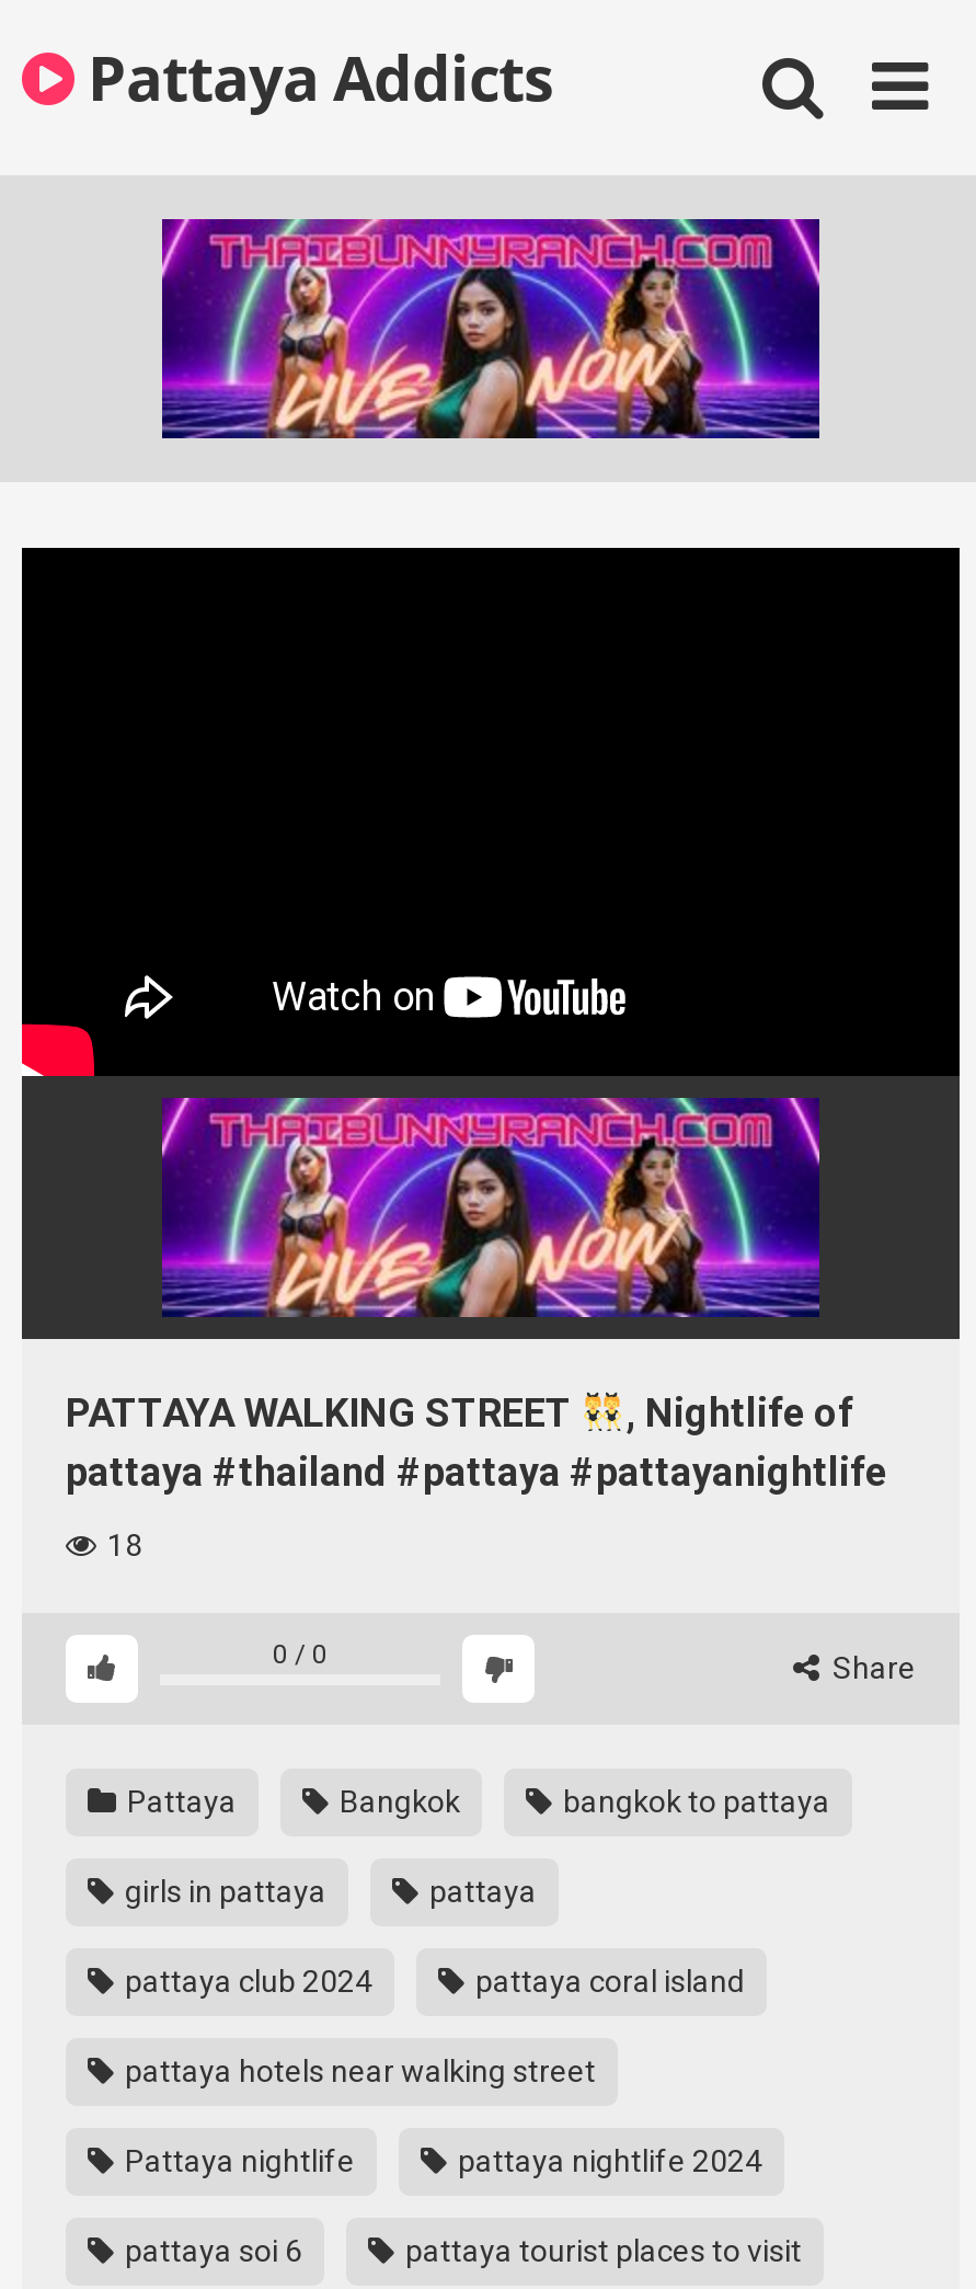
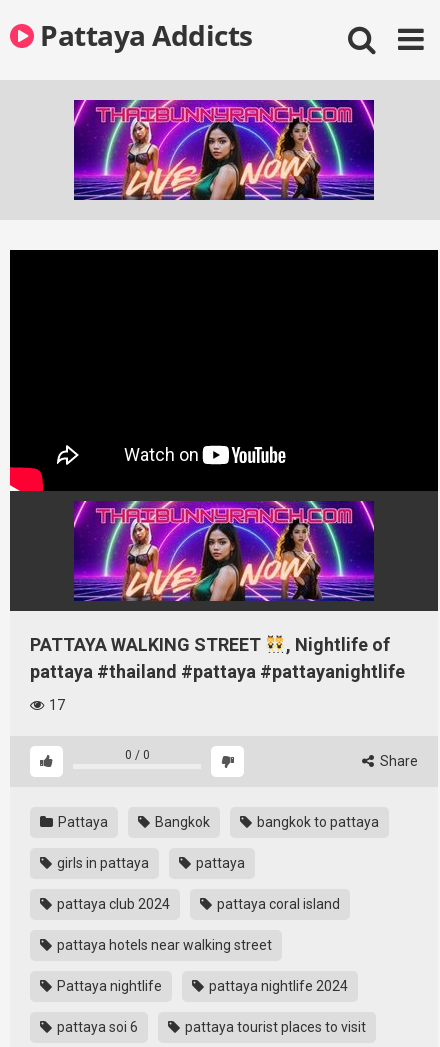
- 18
+ 17
